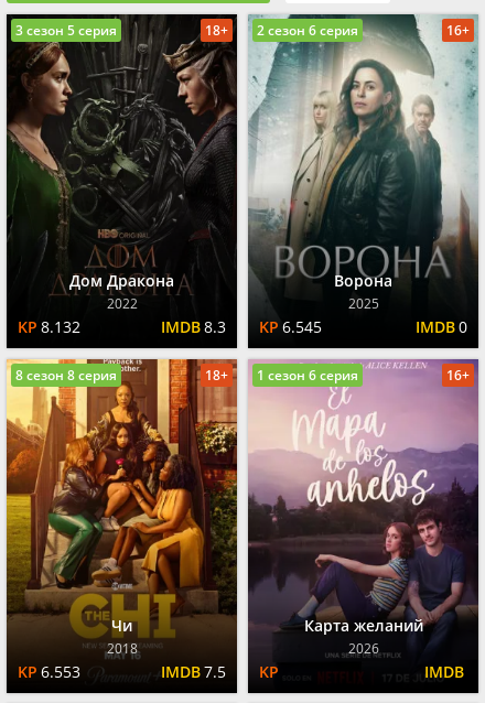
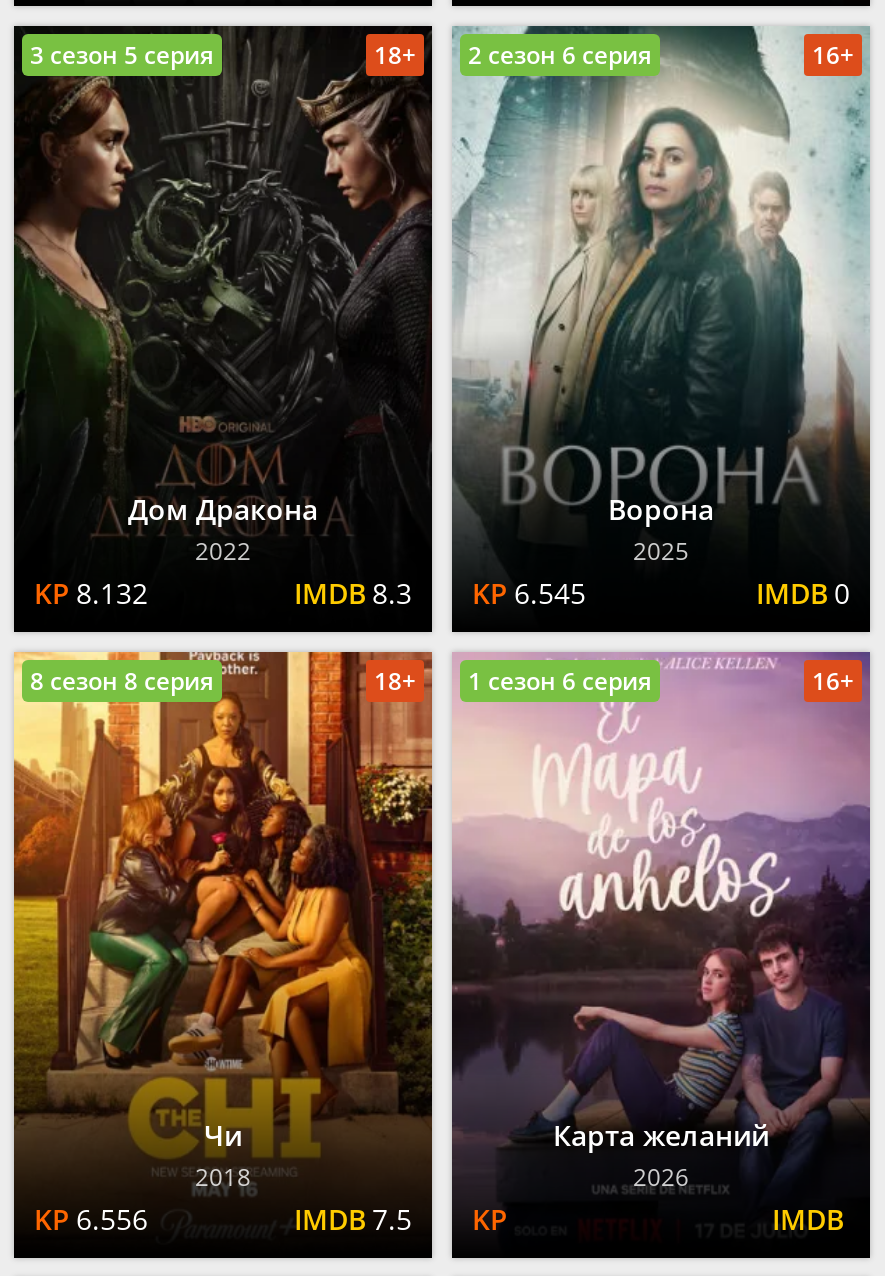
- 6.553
+ 6.556
